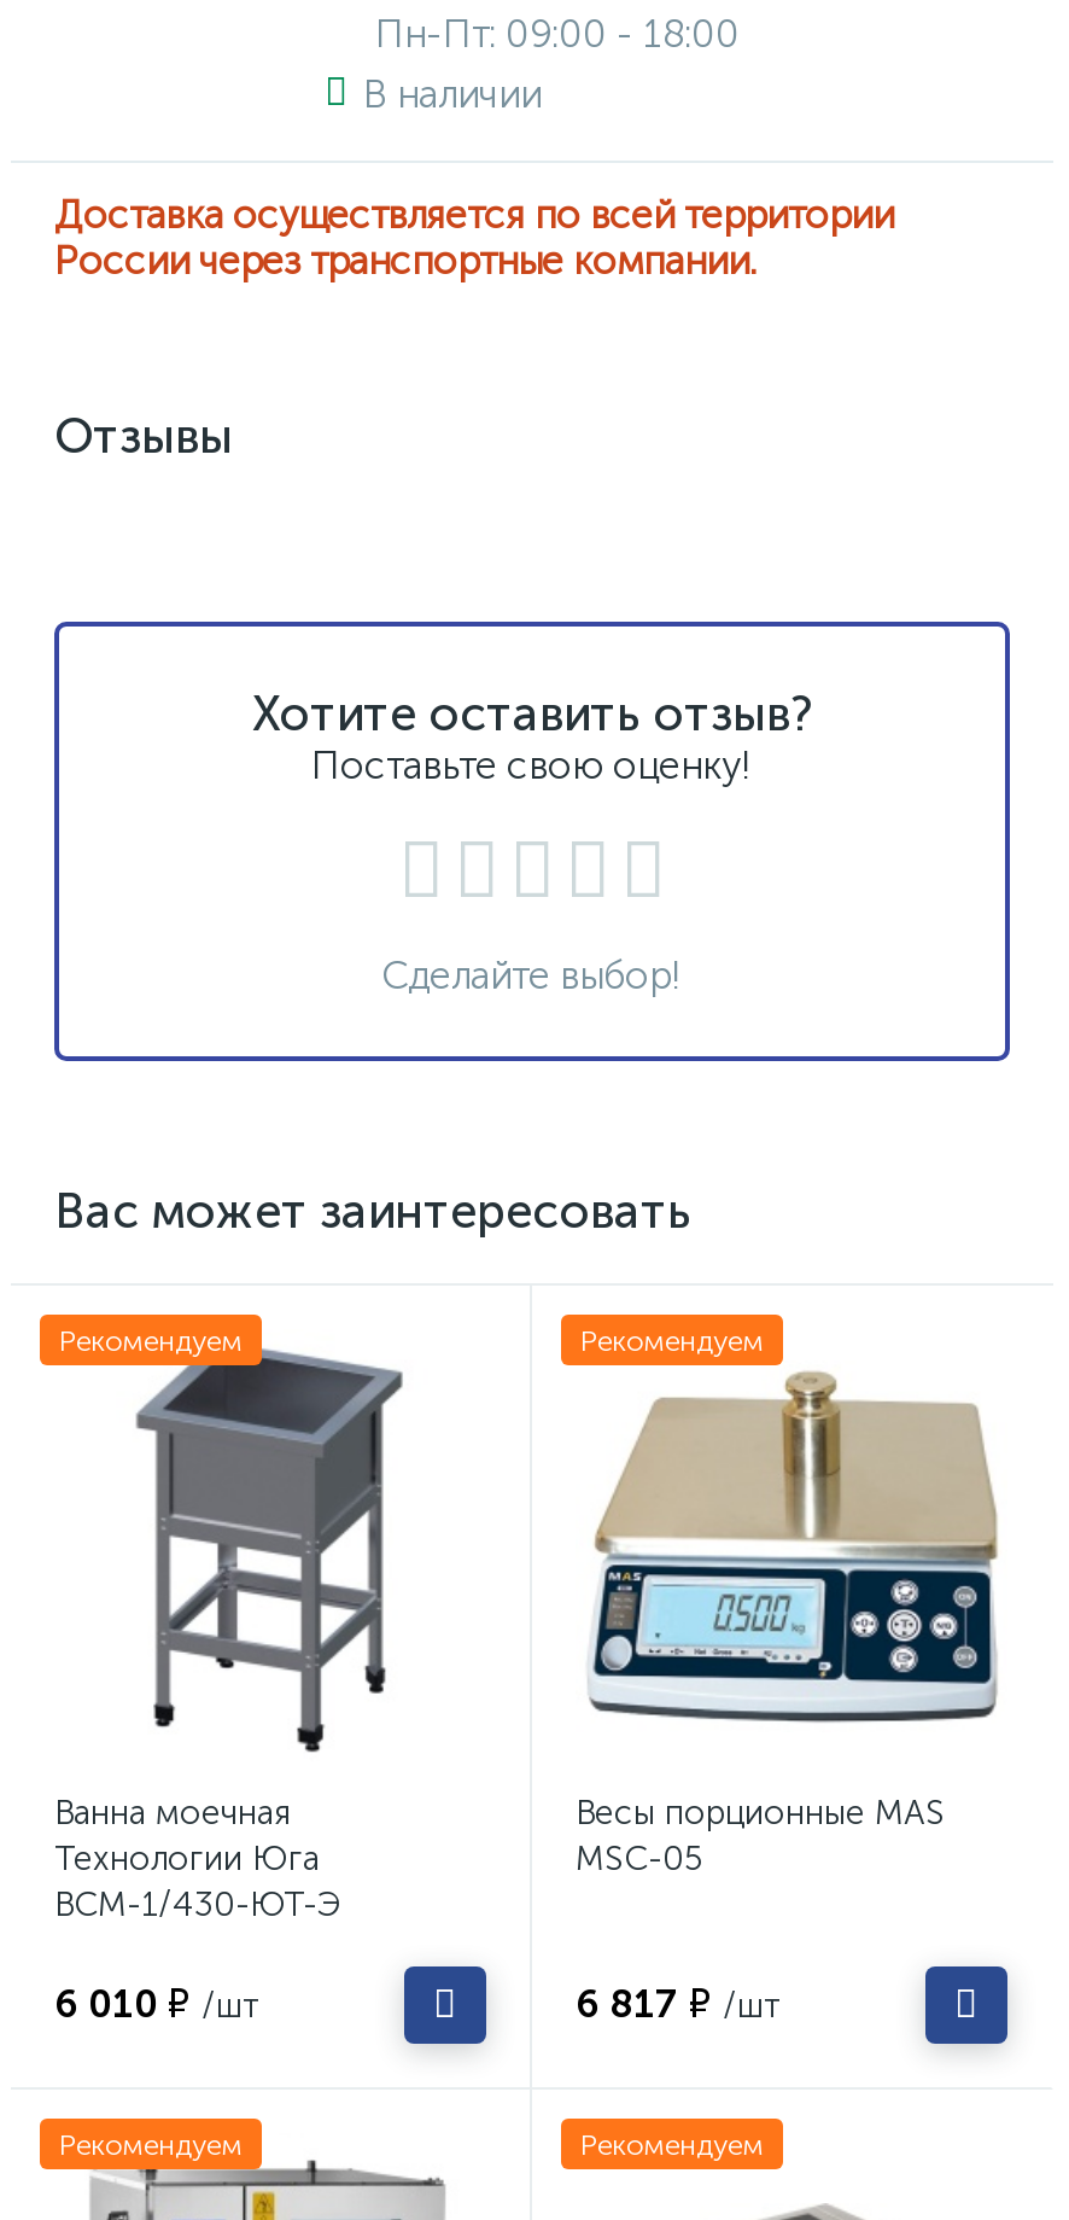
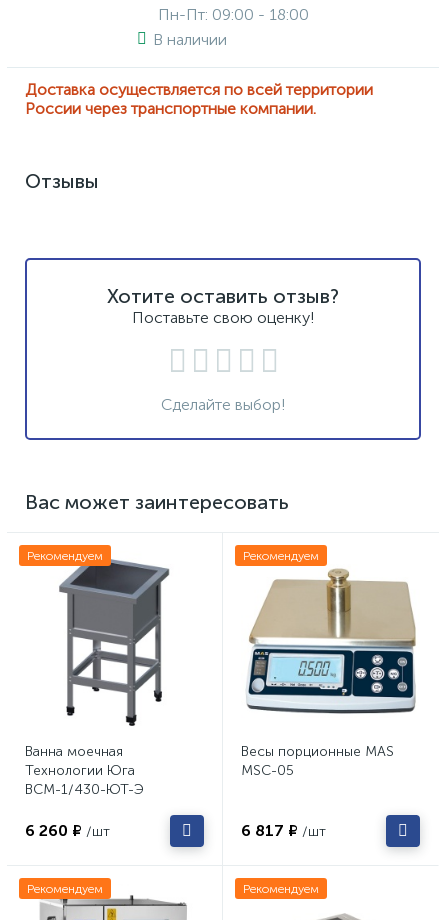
- 6 010 ₽ /шт
+ 6 260 ₽ /шт
